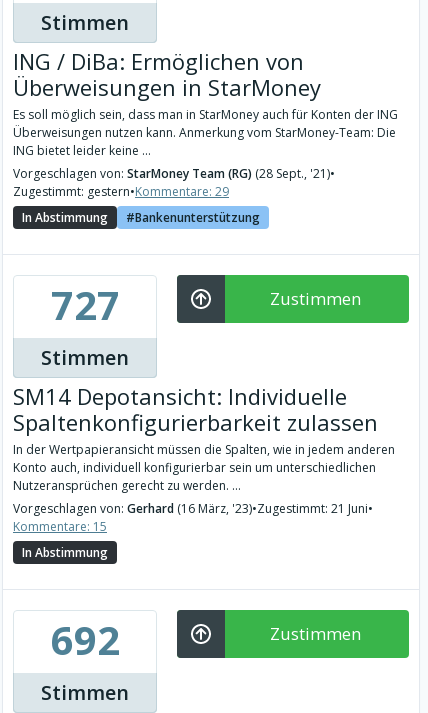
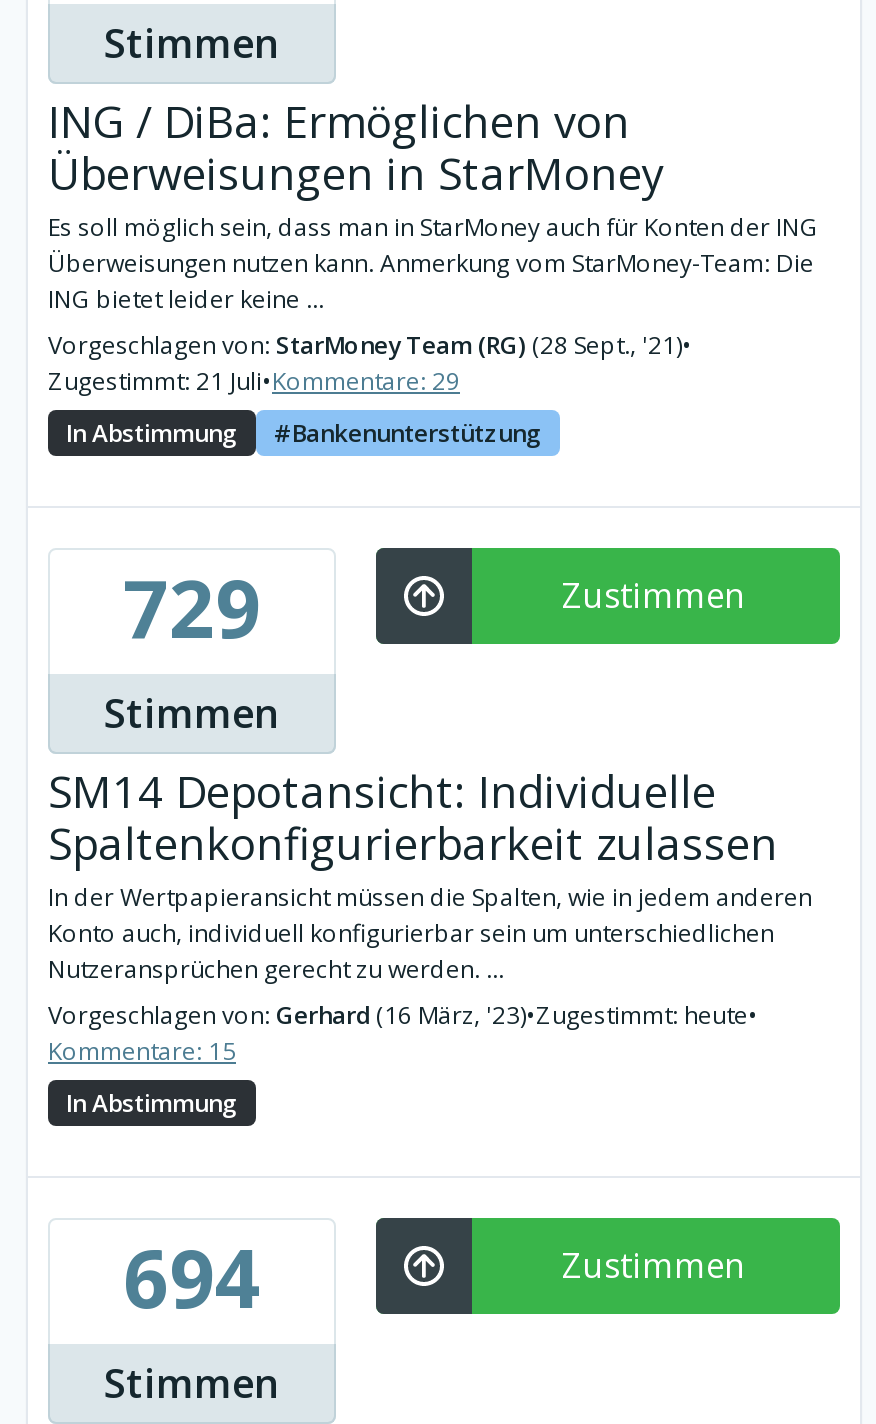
- Zugestimmt: gestern•Kommentare: 29
+ Zugestimmt: 21 Juli•Kommentare: 29

- 727
+ 729

- Vorgeschlagen von: Gerhard (16 März, '23)•Zugestimmt: 21 Juni•
+ Vorgeschlagen von: Gerhard (16 März, '23)•Zugestimmt: heute•

- 692
+ 694
